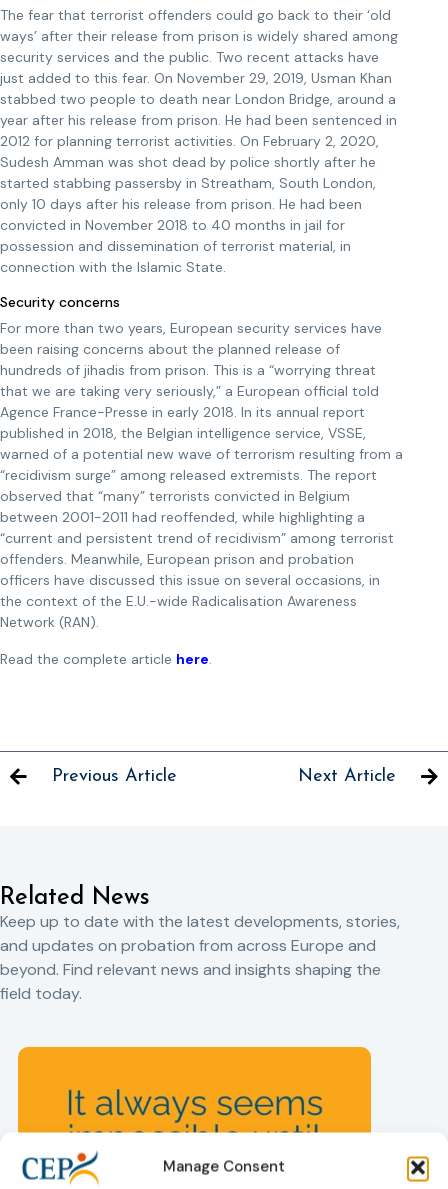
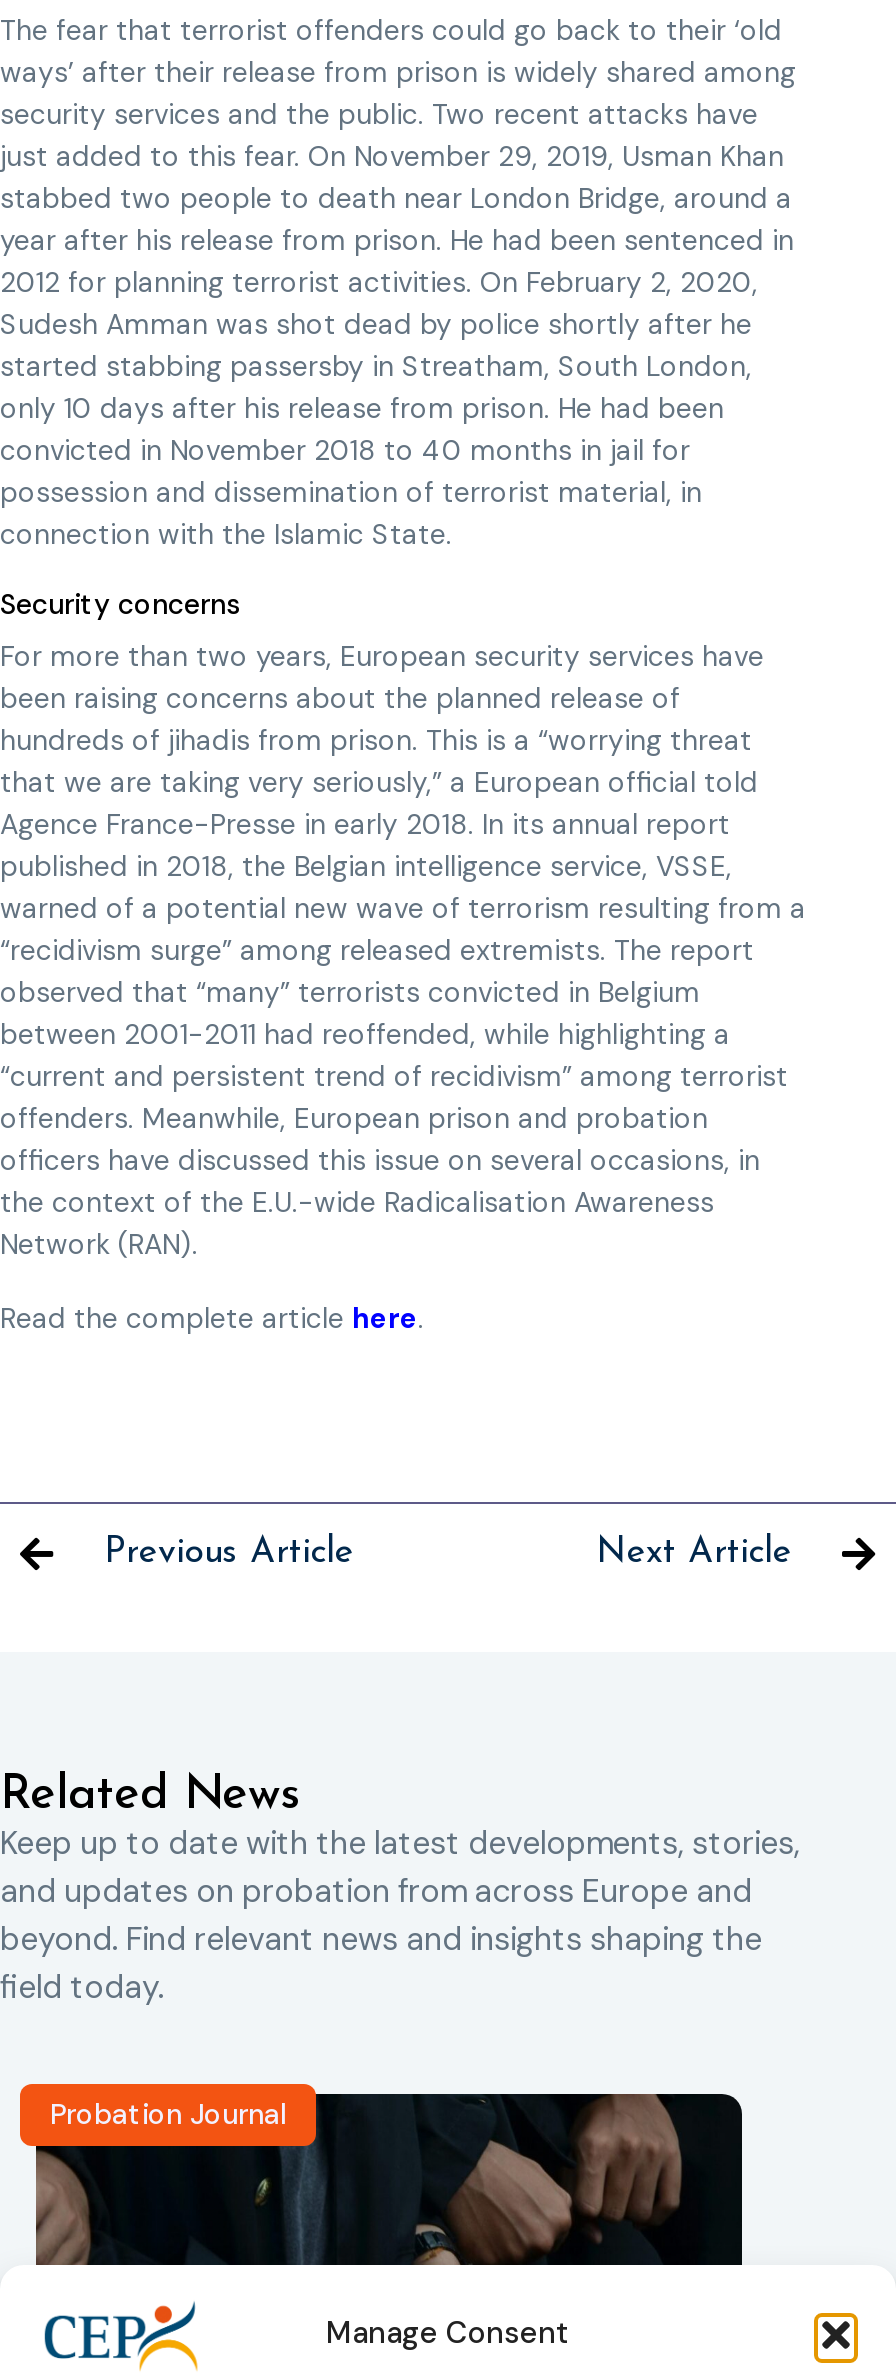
+ Probation Journal

- [image]
+ [image]
